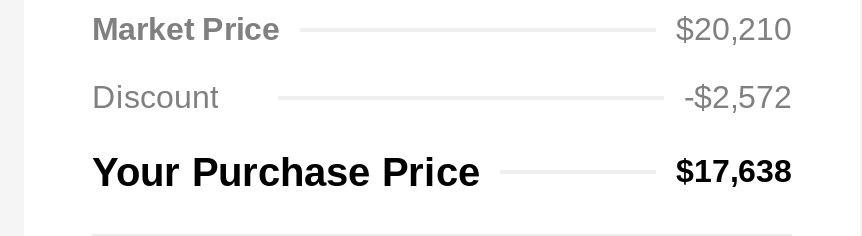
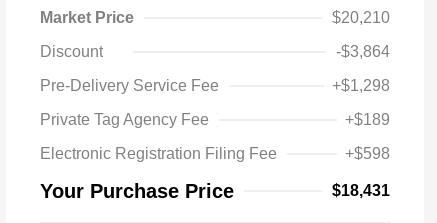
- -$2,572
+ -$3,864
+ Pre-Delivery Service Fee
+ +$1,298
+ Private Tag Agency Fee
+ +$189
+ Electronic Registration Filing Fee
+ +$598

- $17,638
+ $18,431
